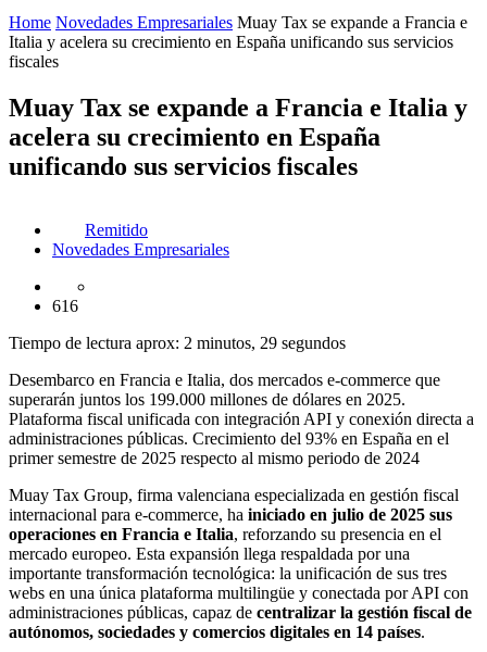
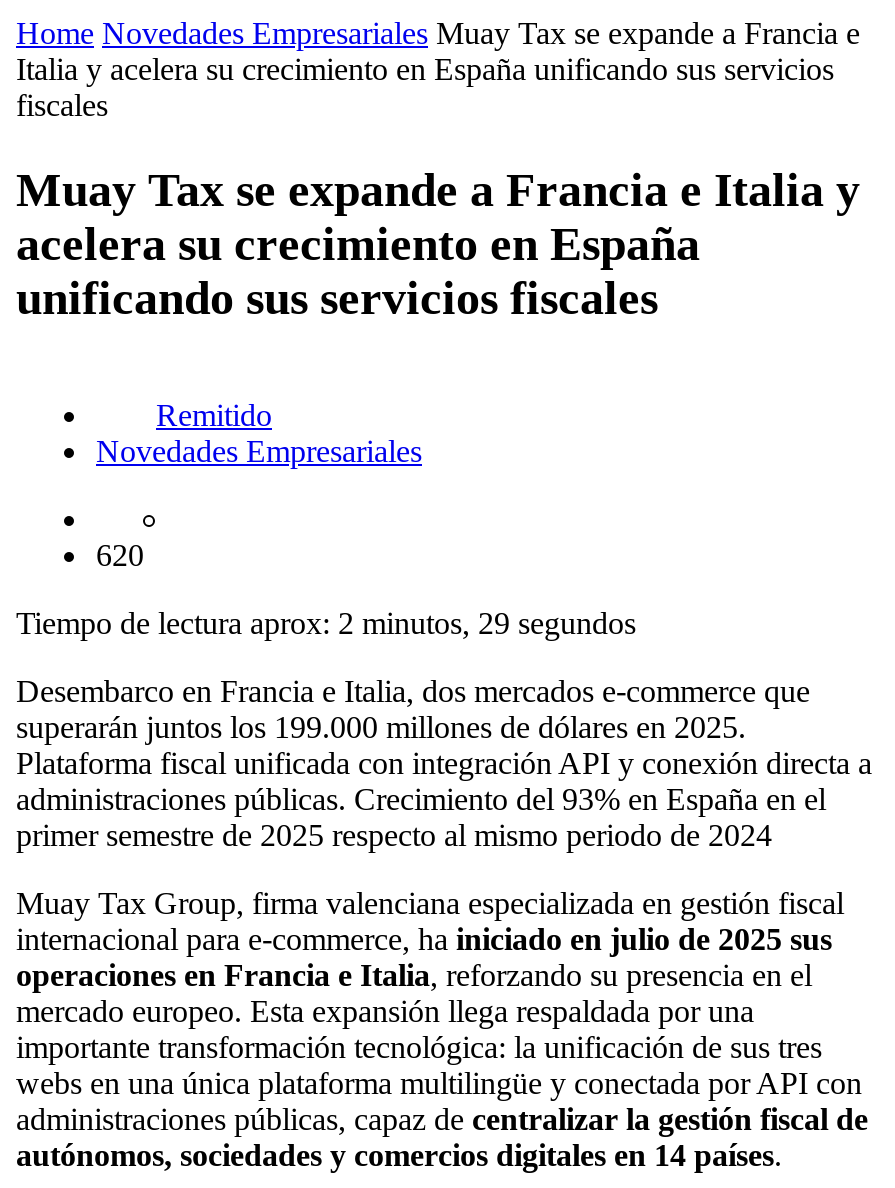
- 616
+ 620
